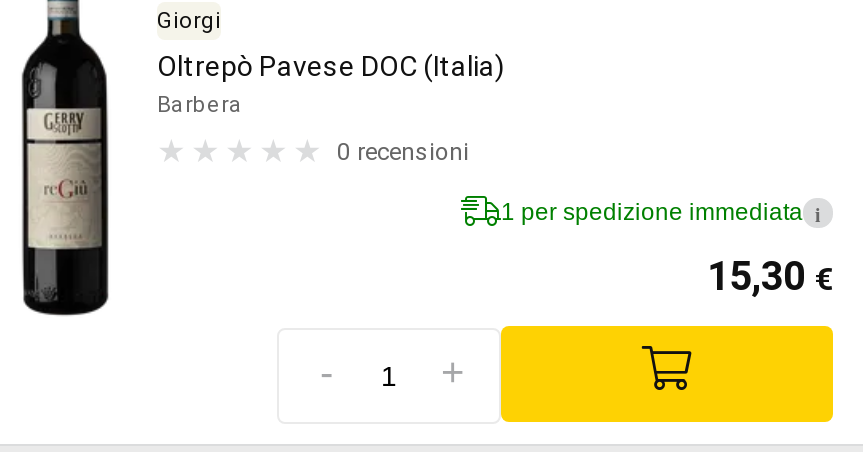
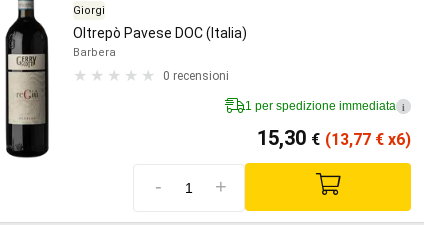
- 15,30 €
+ 15,30 € (13,77 €x6)
